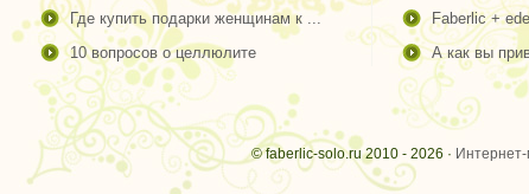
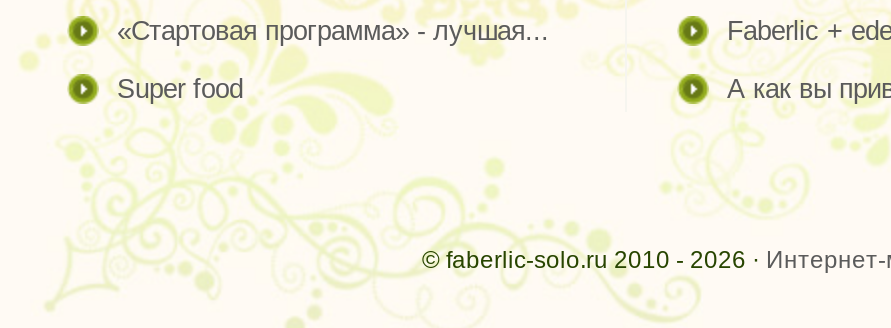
- где купить подарки женщинам к ...
+ «стартовая программа» - лучшая...

- 10 вопросов о целлюлите
+ super food
